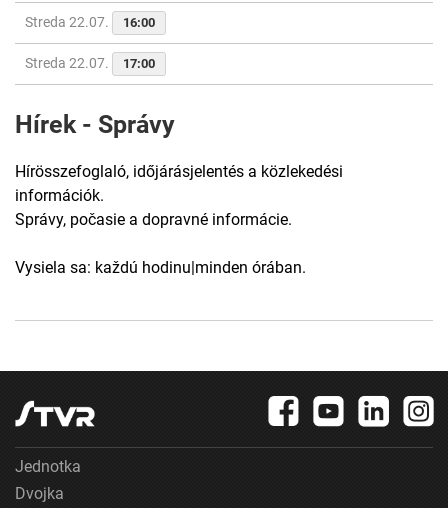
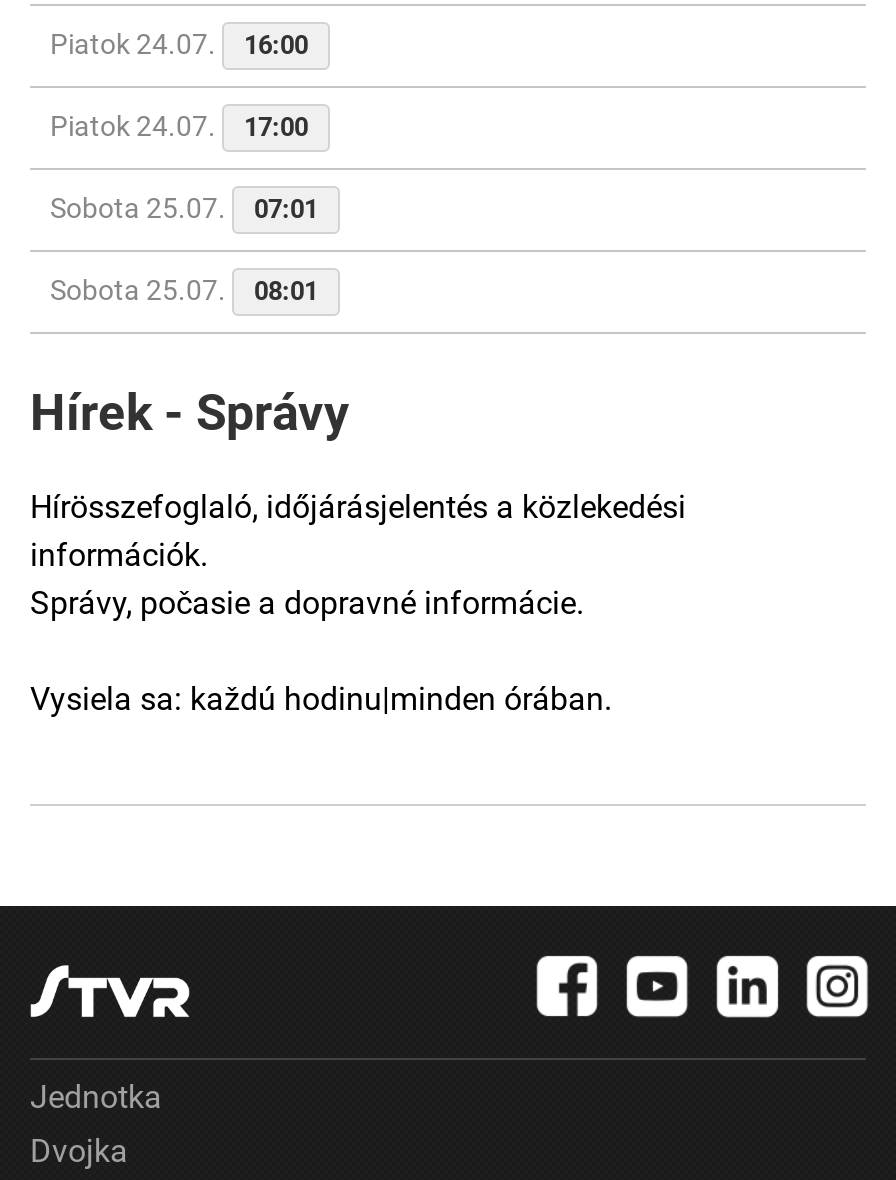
- Streda 22.07. 16:00
+ Piatok 24.07. 16:00

- Streda 22.07. 17:00
+ Piatok 24.07. 17:00

+ Sobota 25.07.
+ 07:01
+ Sobota 25.07.
+ 08:01
